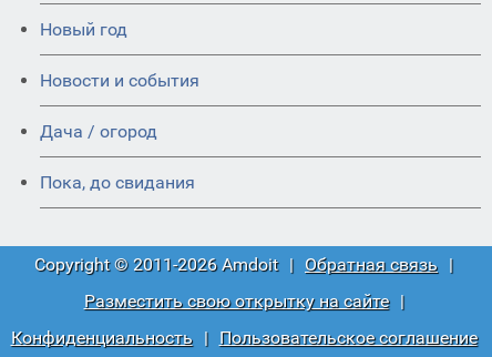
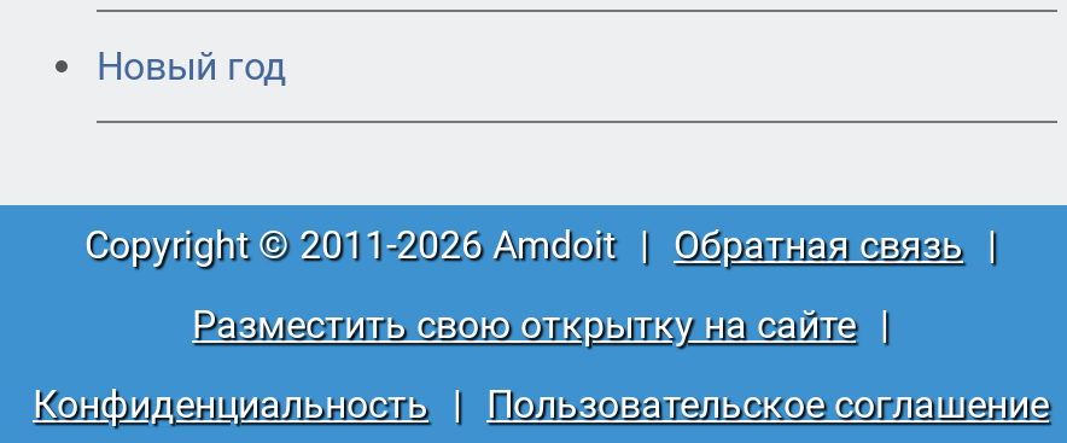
- Новости и события
- Дача / огород
- Пока, до свидания
